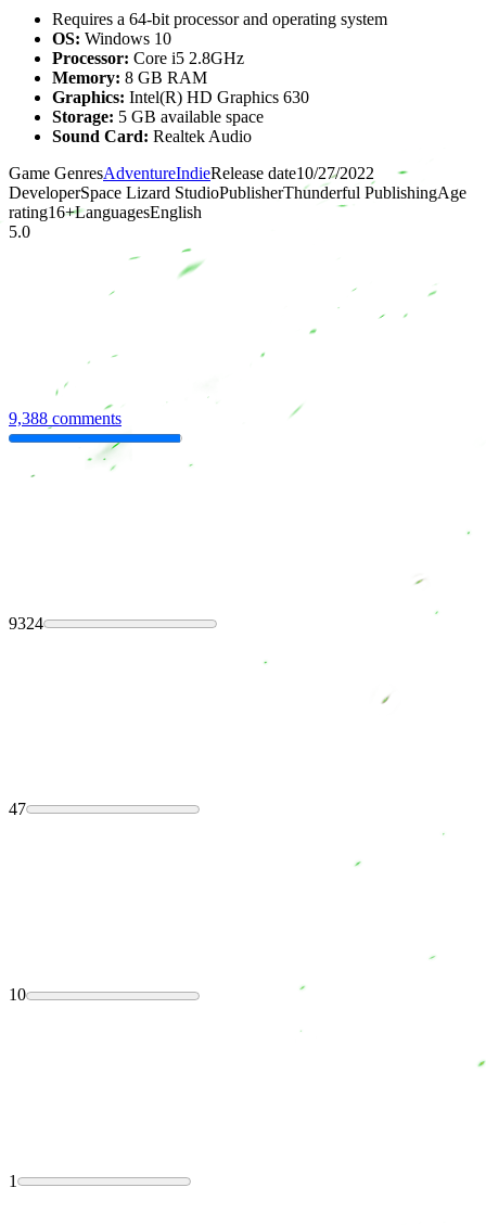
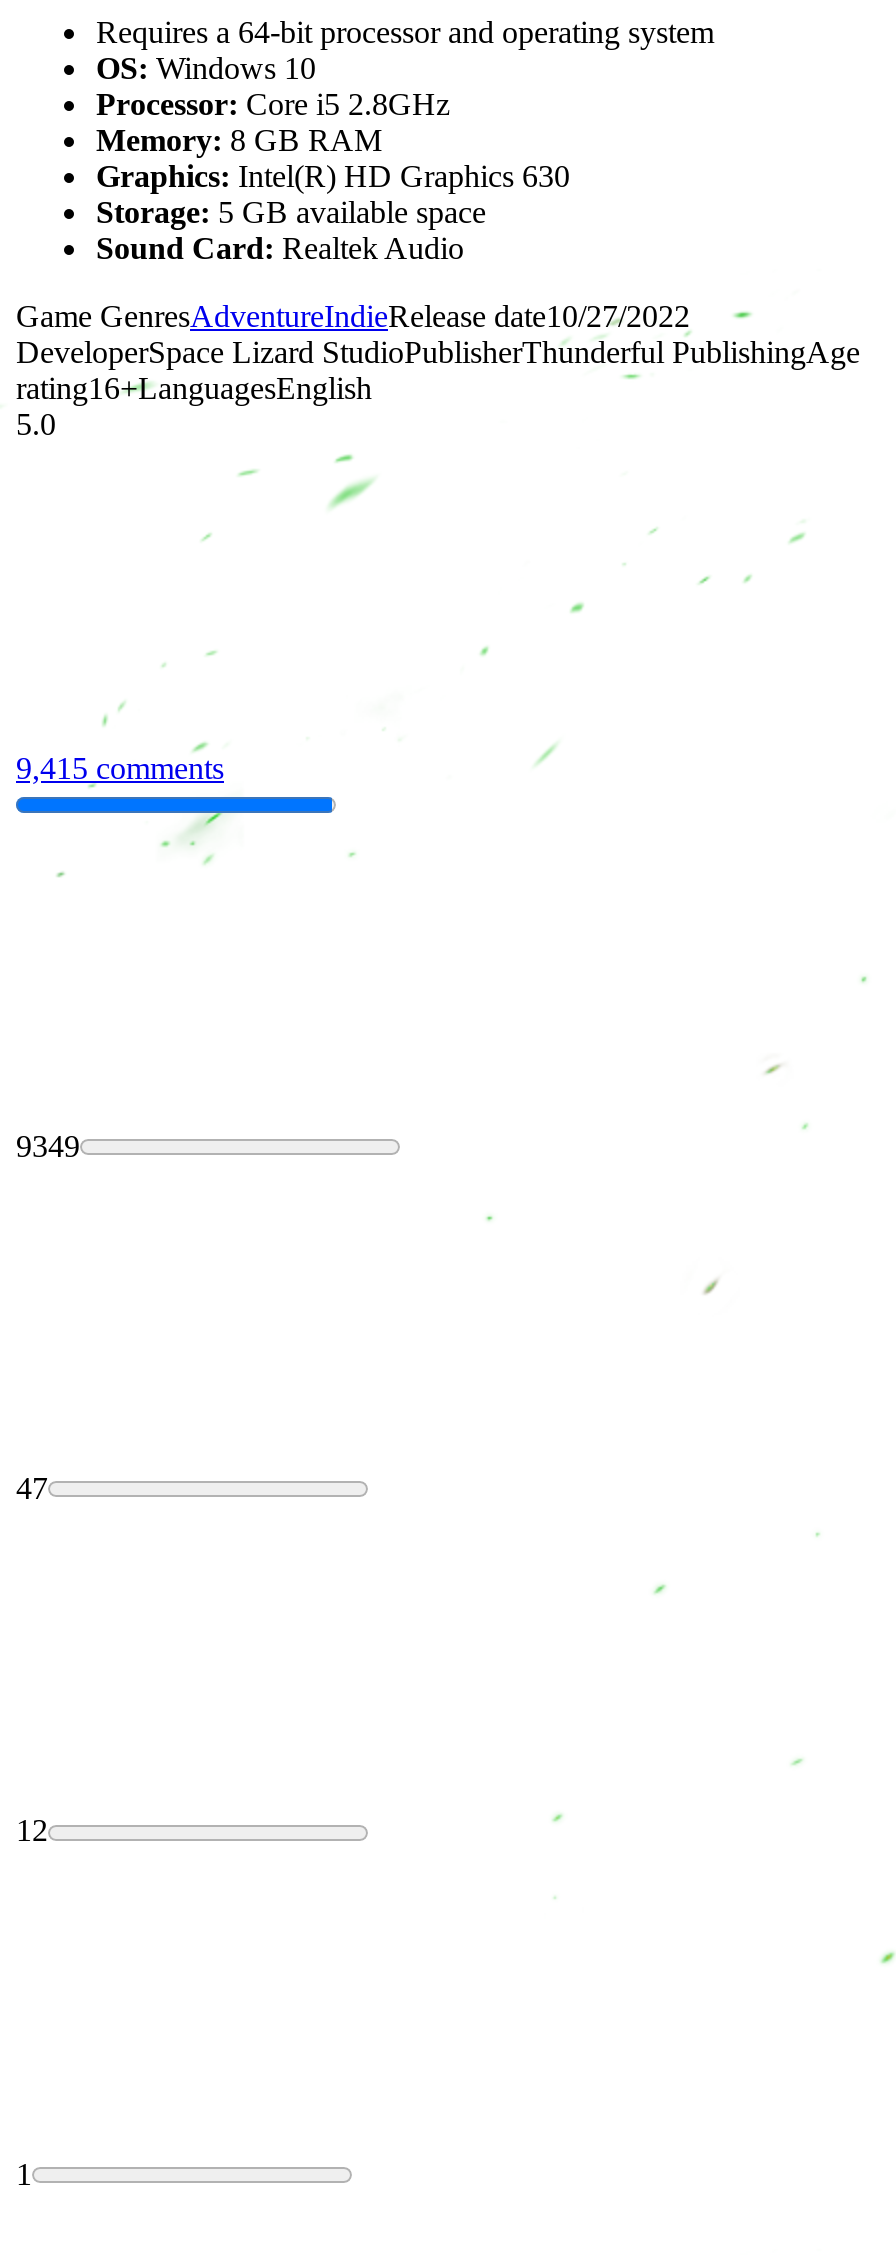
- 9,388 comments
+ 9,415 comments

- 9324
+ 9349

- 10
+ 12
